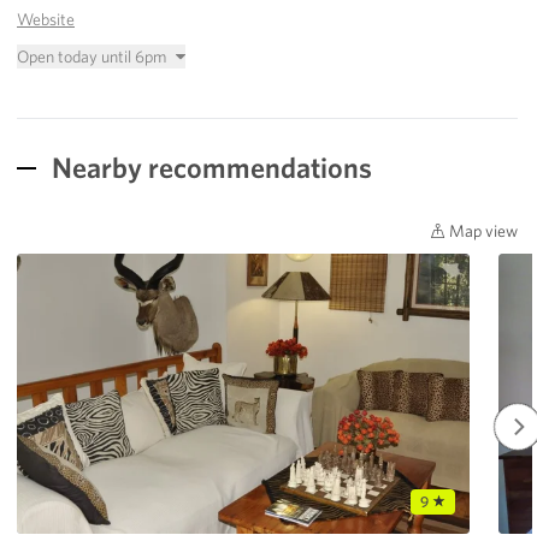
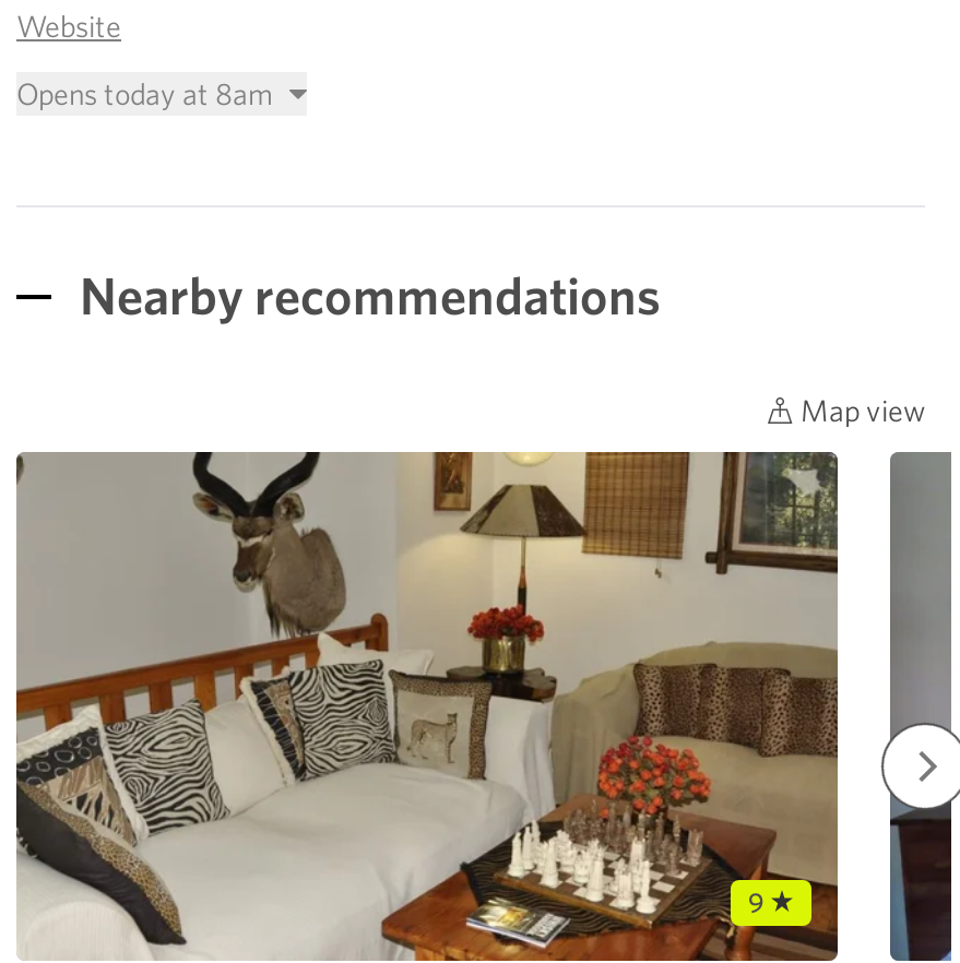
- Open today until 6pm
+ Opens today at 8am
